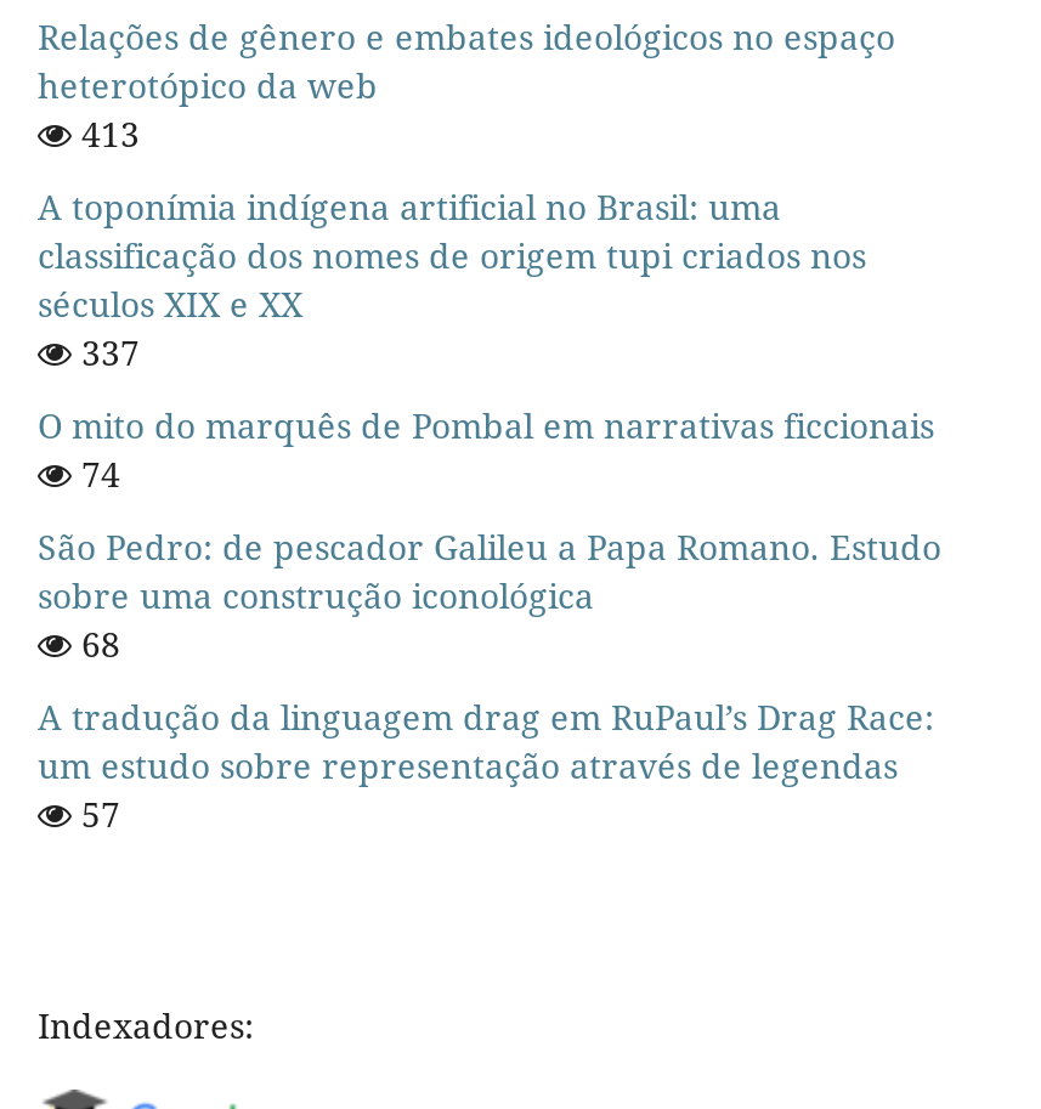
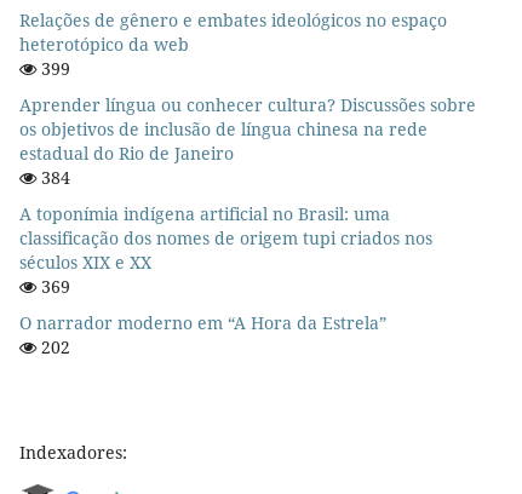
- 413
+ 399
+ Aprender língua ou conhecer cultura? Discussões sobre
+ os objetivos de inclusão de língua chinesa na rede
+ estadual do Rio de Janeiro
+ 384

moved down: A toponímia indígena artificial no Brasil: uma | classificação dos nomes de origem tupi criados nos | séculos XIX e XX

- 337
- O mito do marquês de Pombal em narrativas ficcionais
- 74
- São Pedro: de pescador Galileu a Papa Romano. Estudo
- sobre uma construção iconológica
- 68
- A tradução da linguagem drag em RuPaul’s Drag Race:
- um estudo sobre representação através de legendas
- 57
+ 369
+ O narrador moderno em “A Hora da Estrela”
+ 202
